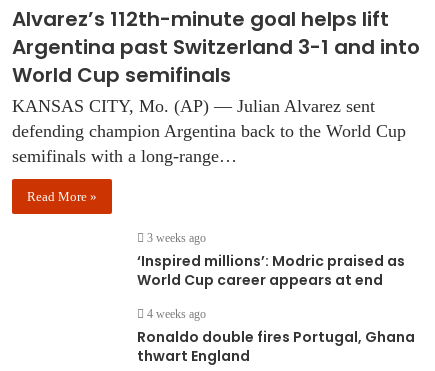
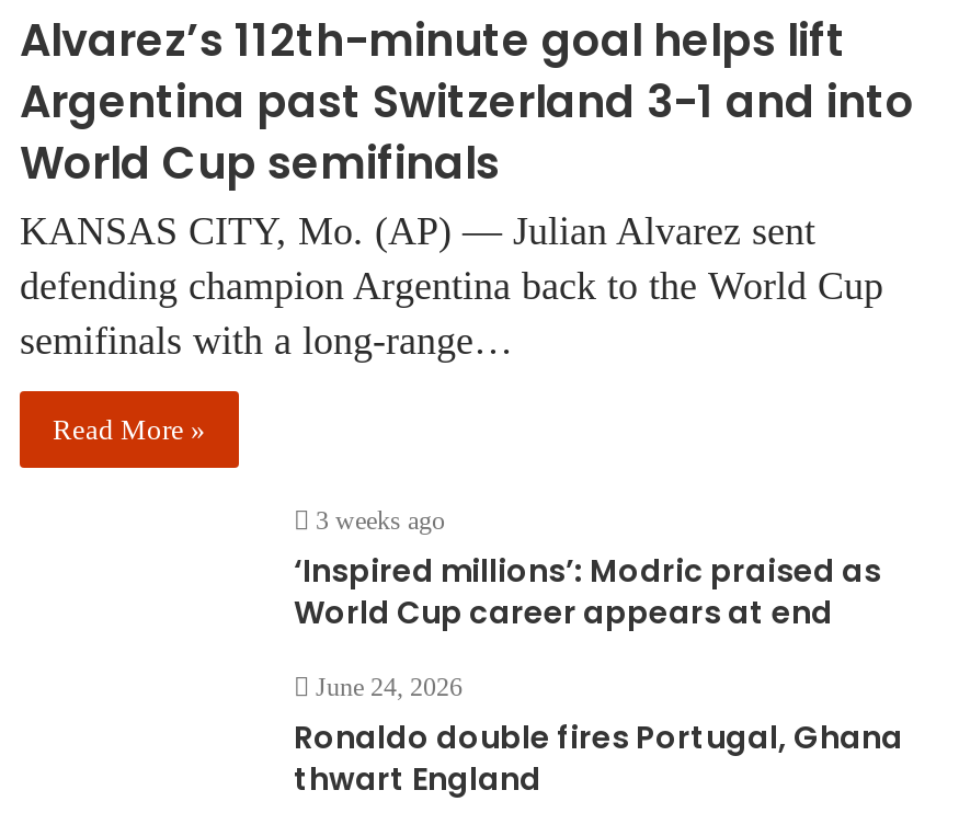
- 4 weeks ago
+ June 24, 2026
